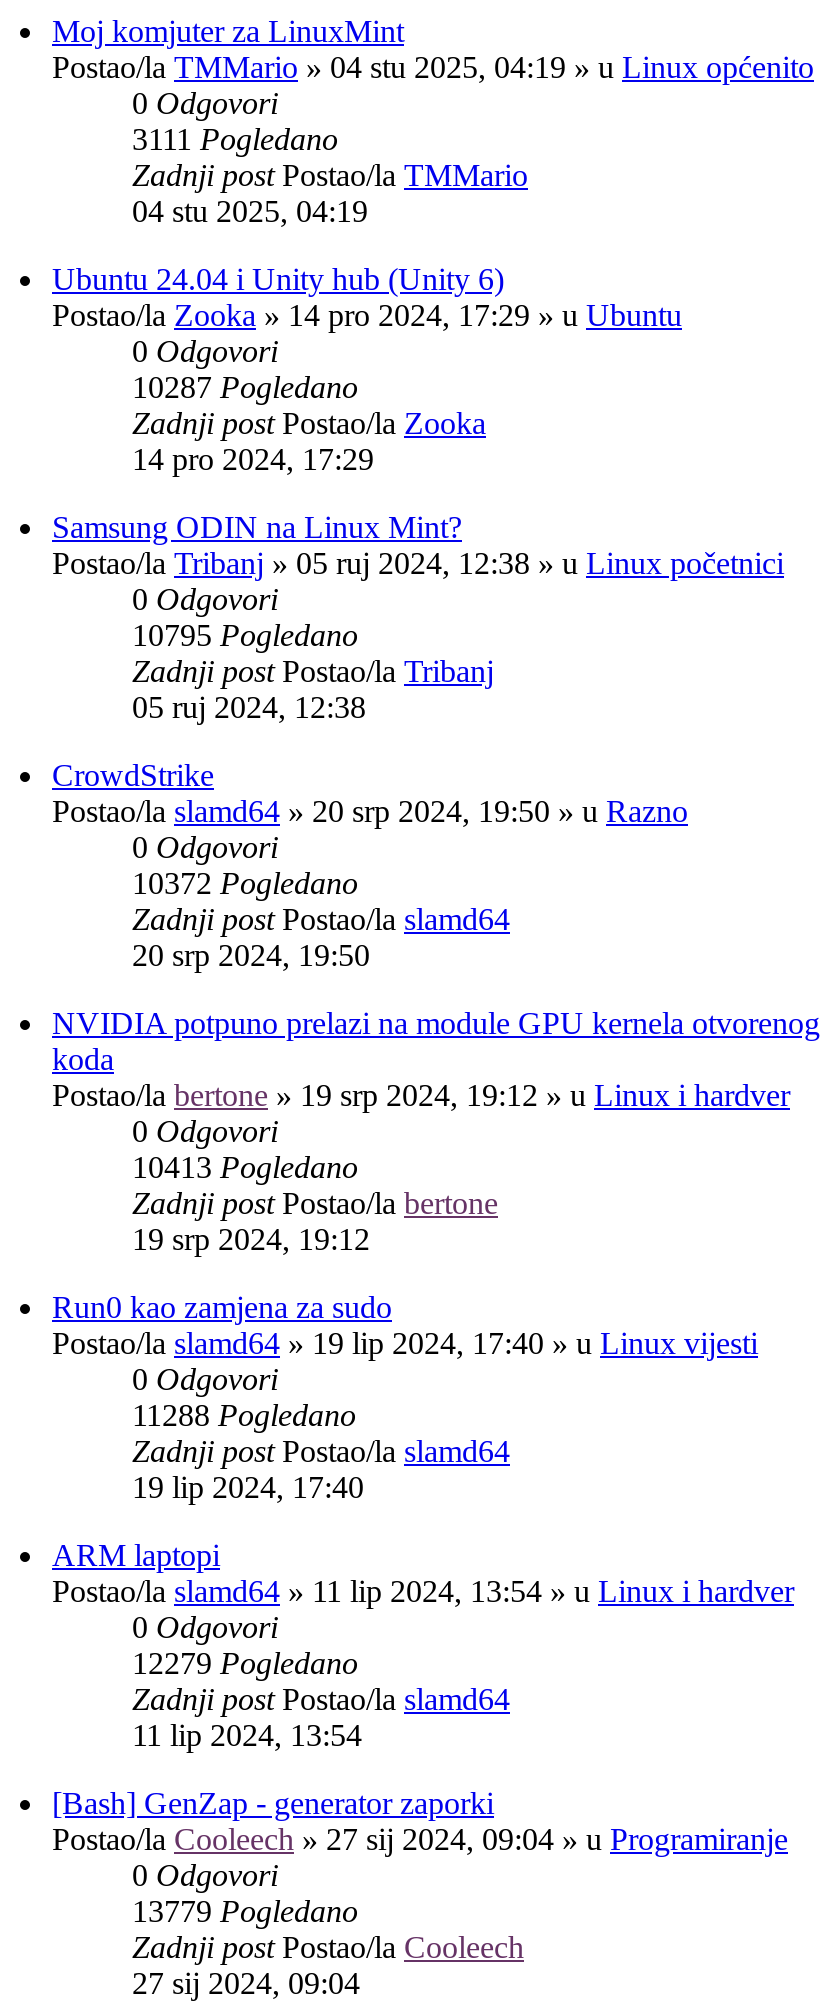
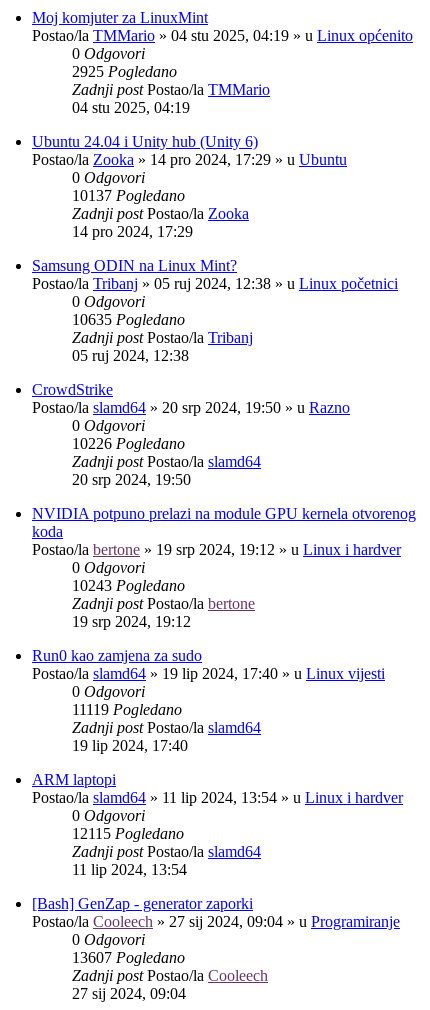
- 3111 Pogledano
+ 2925 Pogledano

- 10287 Pogledano
+ 10137 Pogledano

- 10795 Pogledano
+ 10635 Pogledano

- 10372 Pogledano
+ 10226 Pogledano

- 10413 Pogledano
+ 10243 Pogledano

- 11288 Pogledano
+ 11119 Pogledano

- 12279 Pogledano
+ 12115 Pogledano

- 13779 Pogledano
+ 13607 Pogledano
